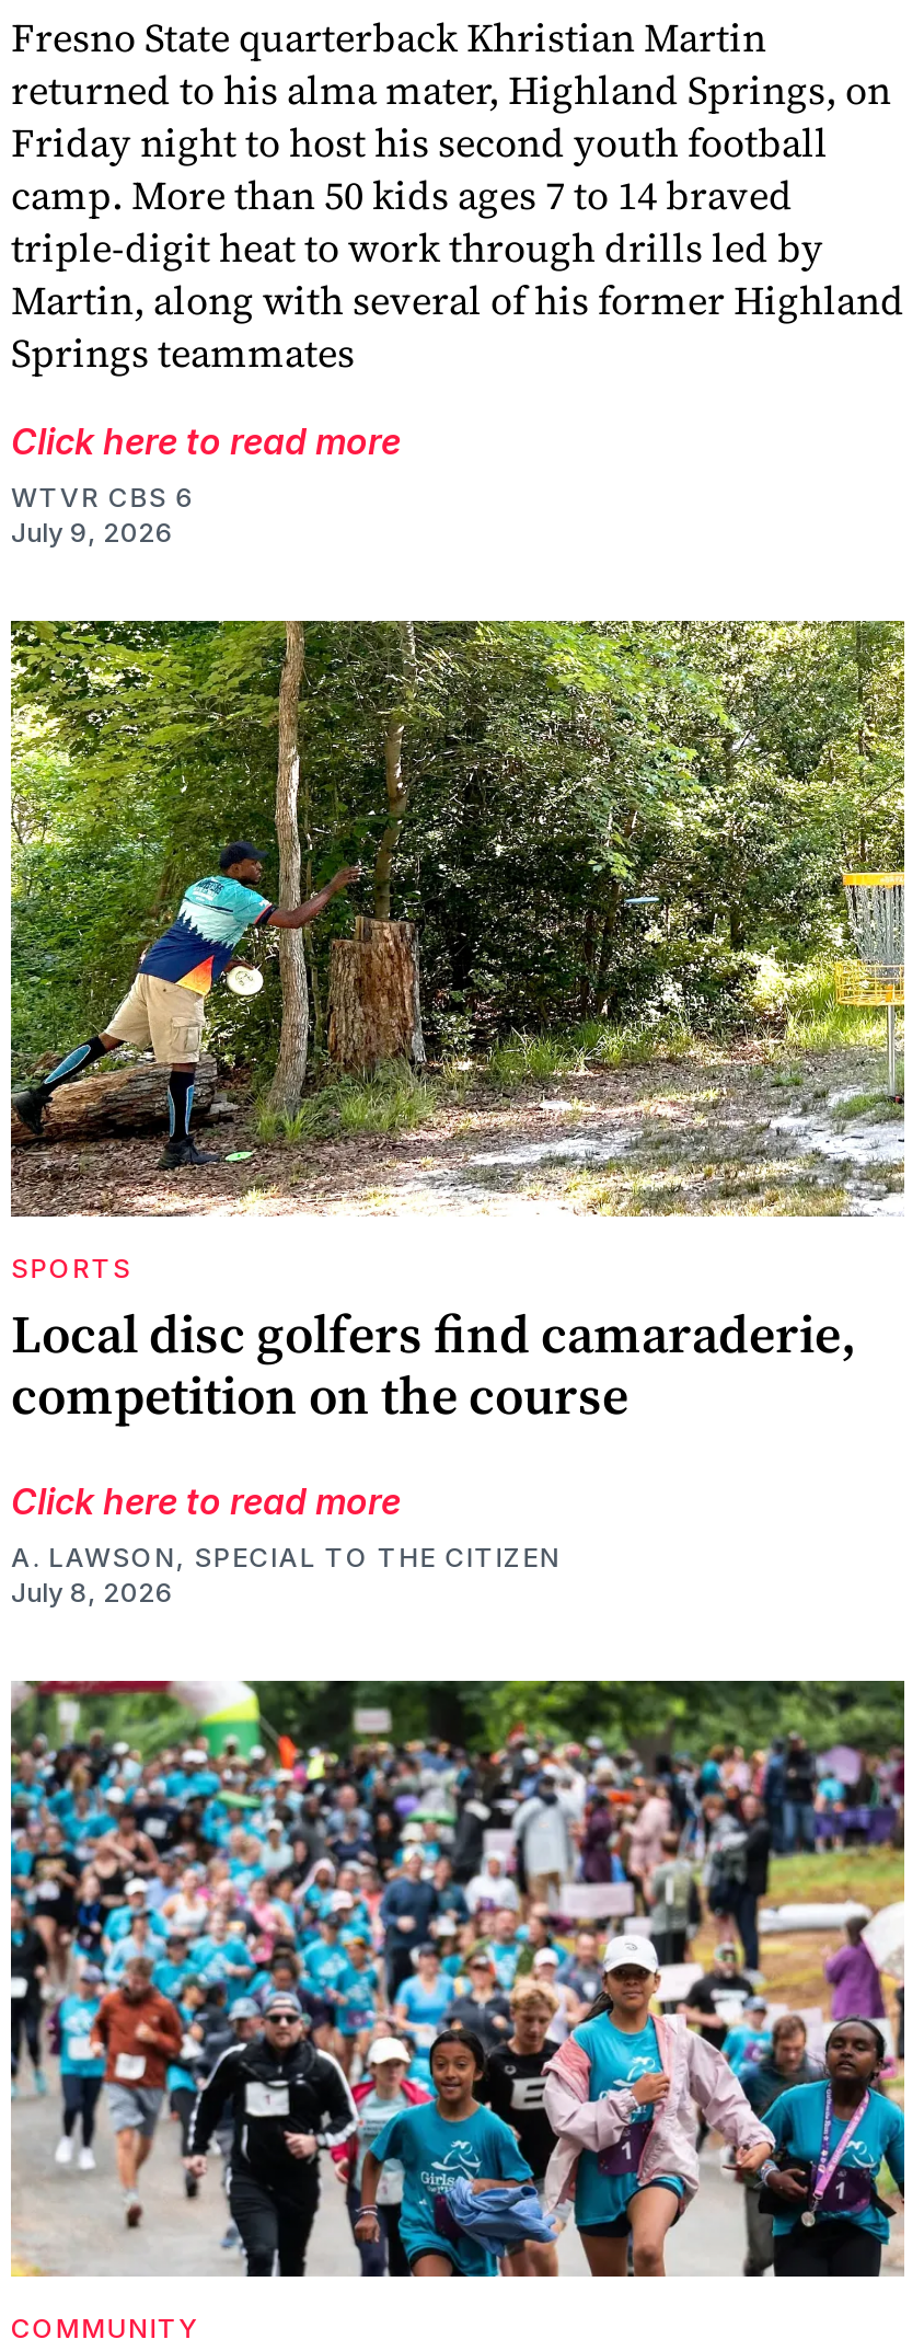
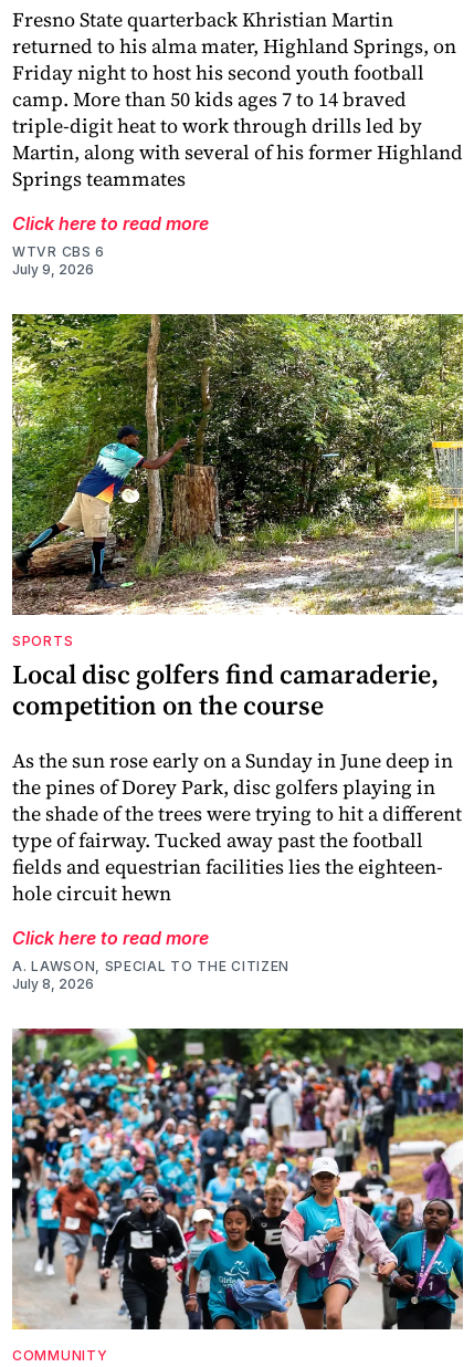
+ As the sun rose early on a Sunday in June deep in
+ the pines of Dorey Park, disc golfers playing in
+ the shade of the trees were trying to hit a different
+ type of fairway. Tucked away past the football
+ fields and equestrian facilities lies the eighteen-
+ hole circuit hewn
